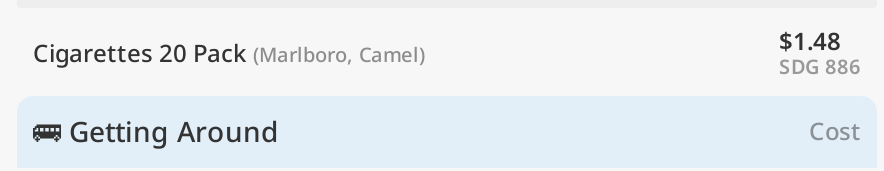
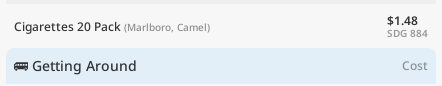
- SDG 886
+ SDG 884
